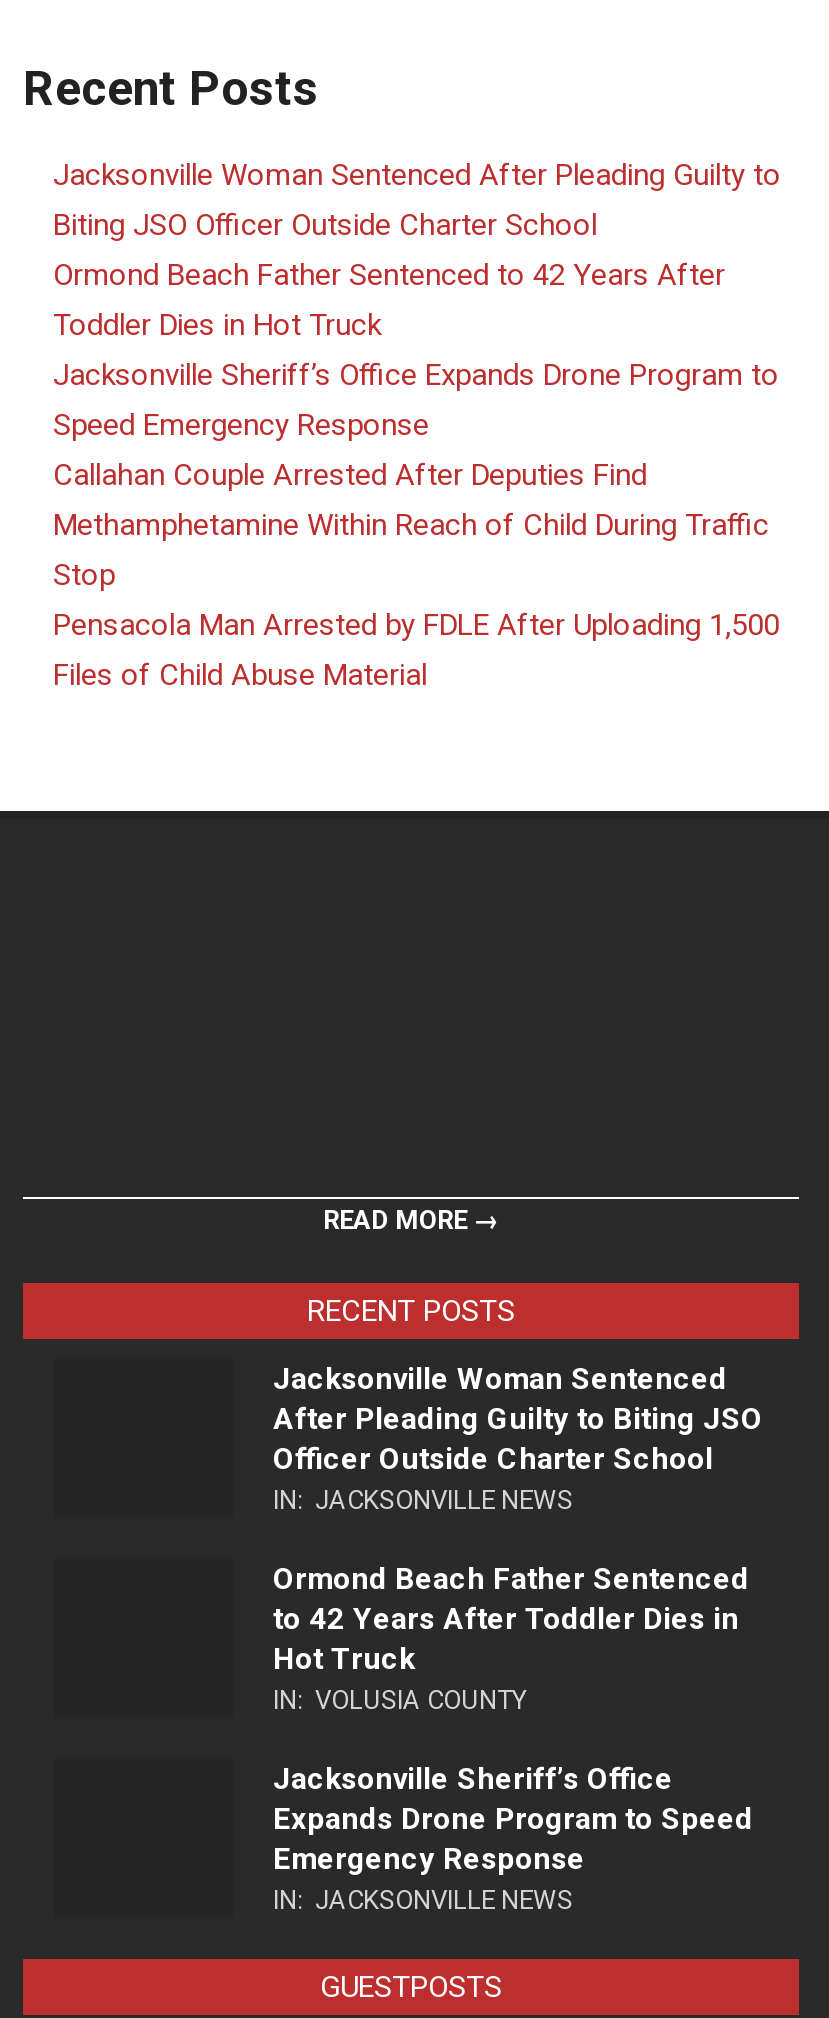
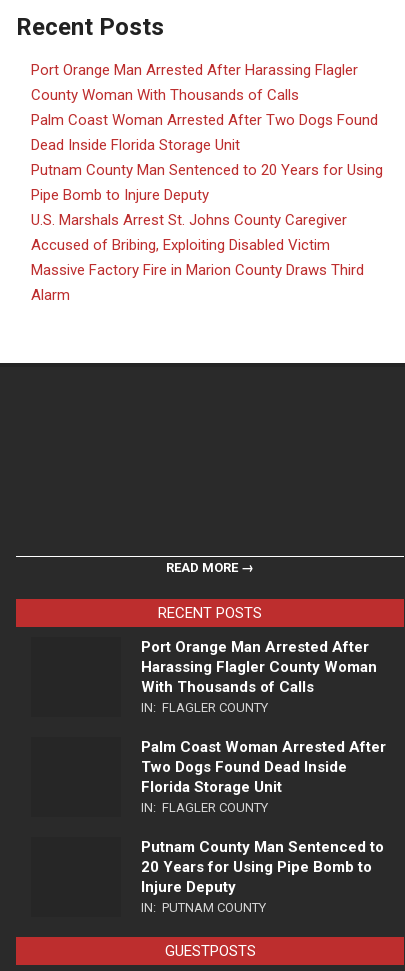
- Jacksonville Woman Sentenced After Pleading Guilty to
- Biting JSO Officer Outside Charter School
- Ormond Beach Father Sentenced to 42 Years After
- Toddler Dies in Hot Truck
- Jacksonville Sheriff’s Office Expands Drone Program to
- Speed Emergency Response
- Callahan Couple Arrested After Deputies Find
- Methamphetamine Within Reach of Child During Traffic
- Stop
- Pensacola Man Arrested by FDLE After Uploading 1,500
- Files of Child Abuse Material
+ Port Orange Man Arrested After Harassing Flagler
+ County Woman With Thousands of Calls
+ Palm Coast Woman Arrested After Two Dogs Found
+ Dead Inside Florida Storage Unit
+ Putnam County Man Sentenced to 20 Years for Using
+ Pipe Bomb to Injure Deputy
+ U.S. Marshals Arrest St. Johns County Caregiver
+ Accused of Bribing, Exploiting Disabled Victim
+ Massive Factory Fire in Marion County Draws Third
+ Alarm

- Jacksonville Woman Sentenced
- After Pleading Guilty to Biting JSO
- Officer Outside Charter School
- IN: JACKSONVILLE NEWS
+ Port Orange Man Arrested After
+ Harassing Flagler County Woman
+ With Thousands of Calls
+ IN: FLAGLER COUNTY

- Ormond Beach Father Sentenced
- to 42 Years After Toddler Dies in
- Hot Truck
- IN: VOLUSIA COUNTY
+ Palm Coast Woman Arrested After
+ Two Dogs Found Dead Inside
+ Florida Storage Unit
+ IN: FLAGLER COUNTY

- Jacksonville Sheriff’s Office
- Expands Drone Program to Speed
- Emergency Response
- IN: JACKSONVILLE NEWS
+ Putnam County Man Sentenced to
+ 20 Years for Using Pipe Bomb to
+ Injure Deputy
+ IN: PUTNAM COUNTY
